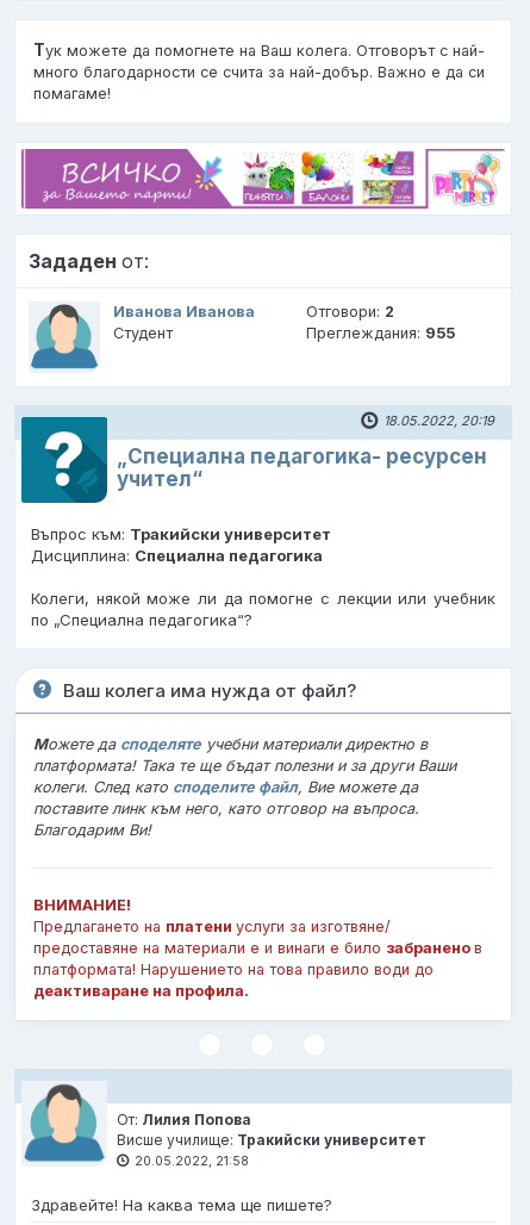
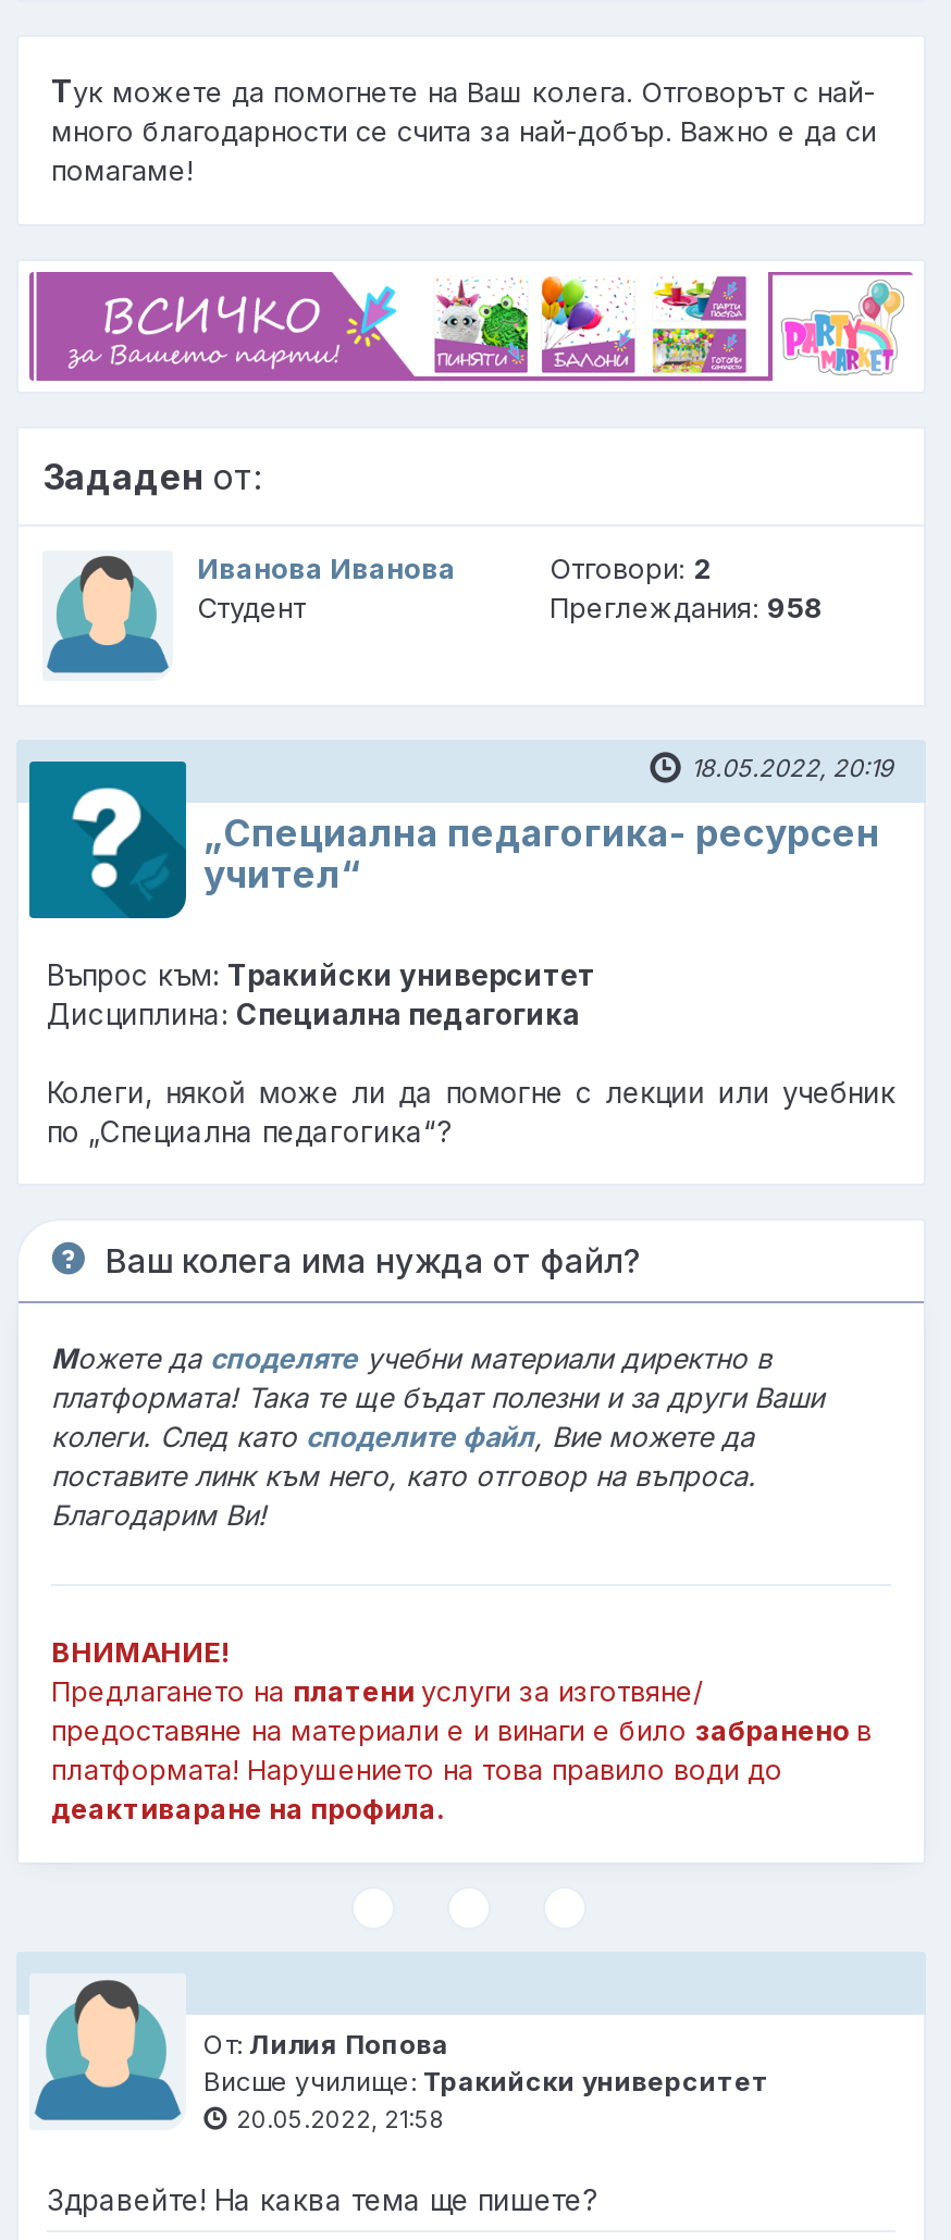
- Преглеждания: 955
+ Преглеждания: 958
